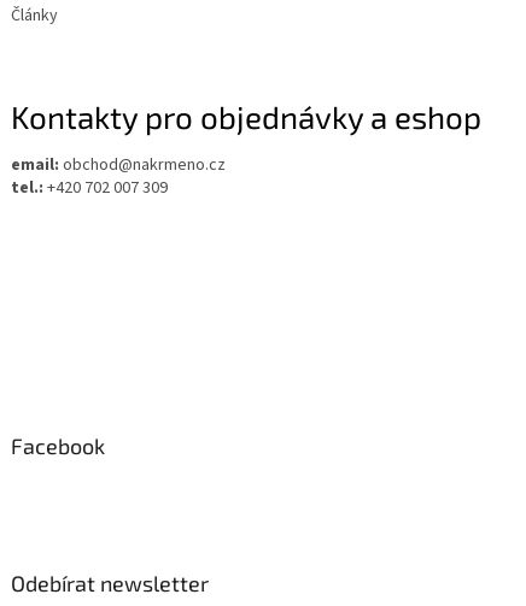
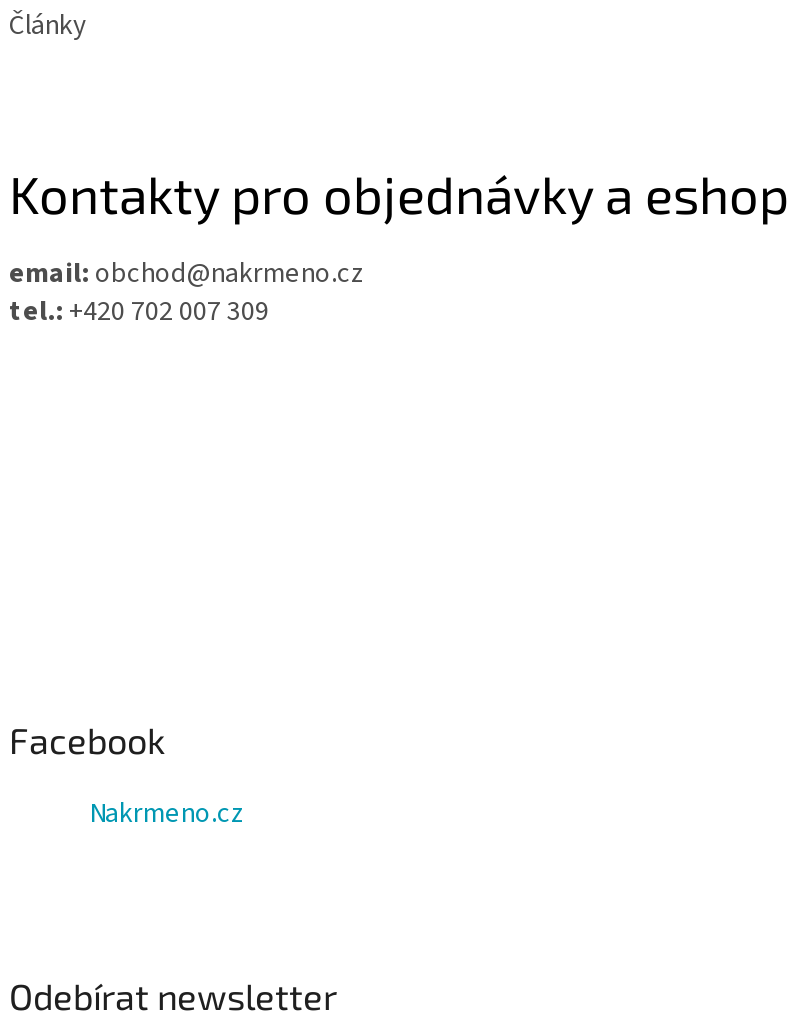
+ Nakrmeno.cz
